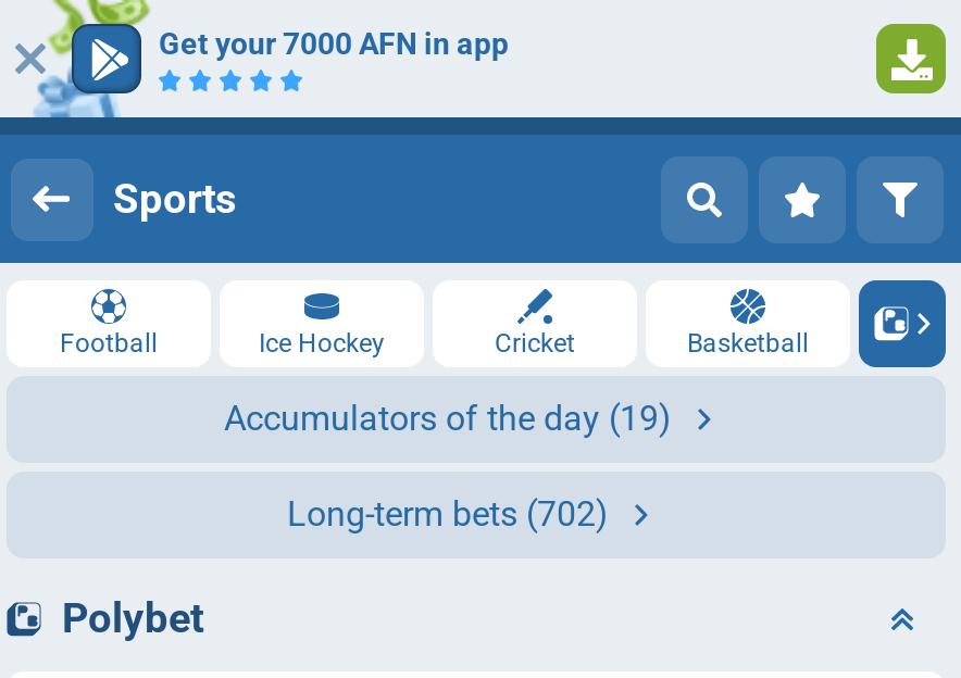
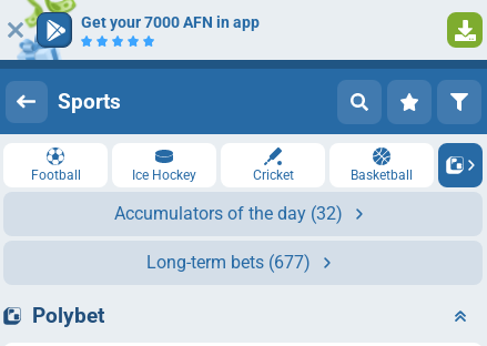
- Accumulators of the day (19)
+ Accumulators of the day (32)

- Long-term bets (702)
+ Long-term bets (677)
